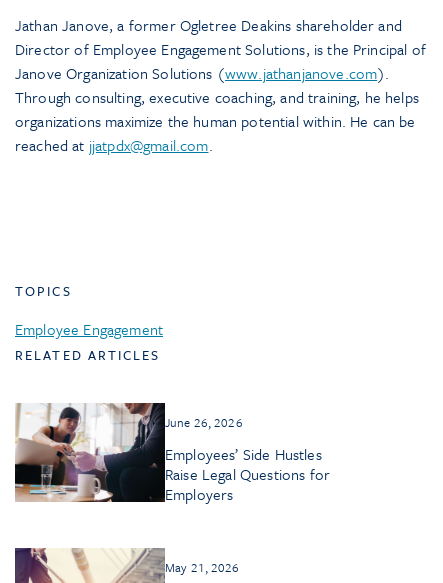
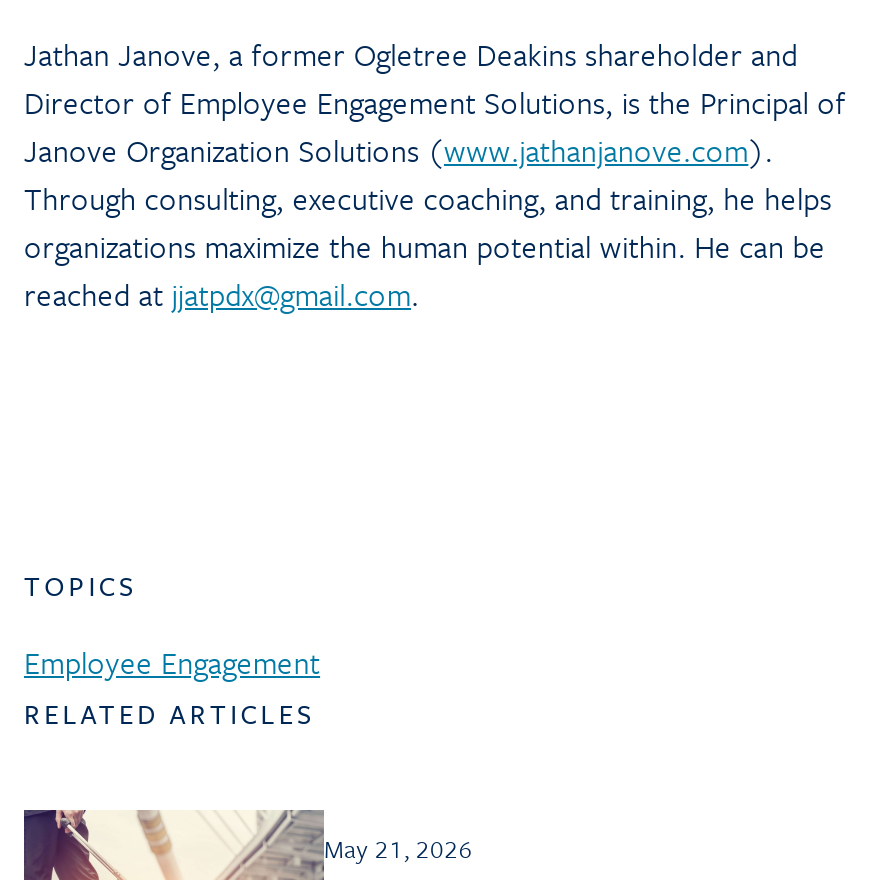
- [image]
- June 26, 2026
- Employees’ Side Hustles
- Raise Legal Questions for
- Employers
